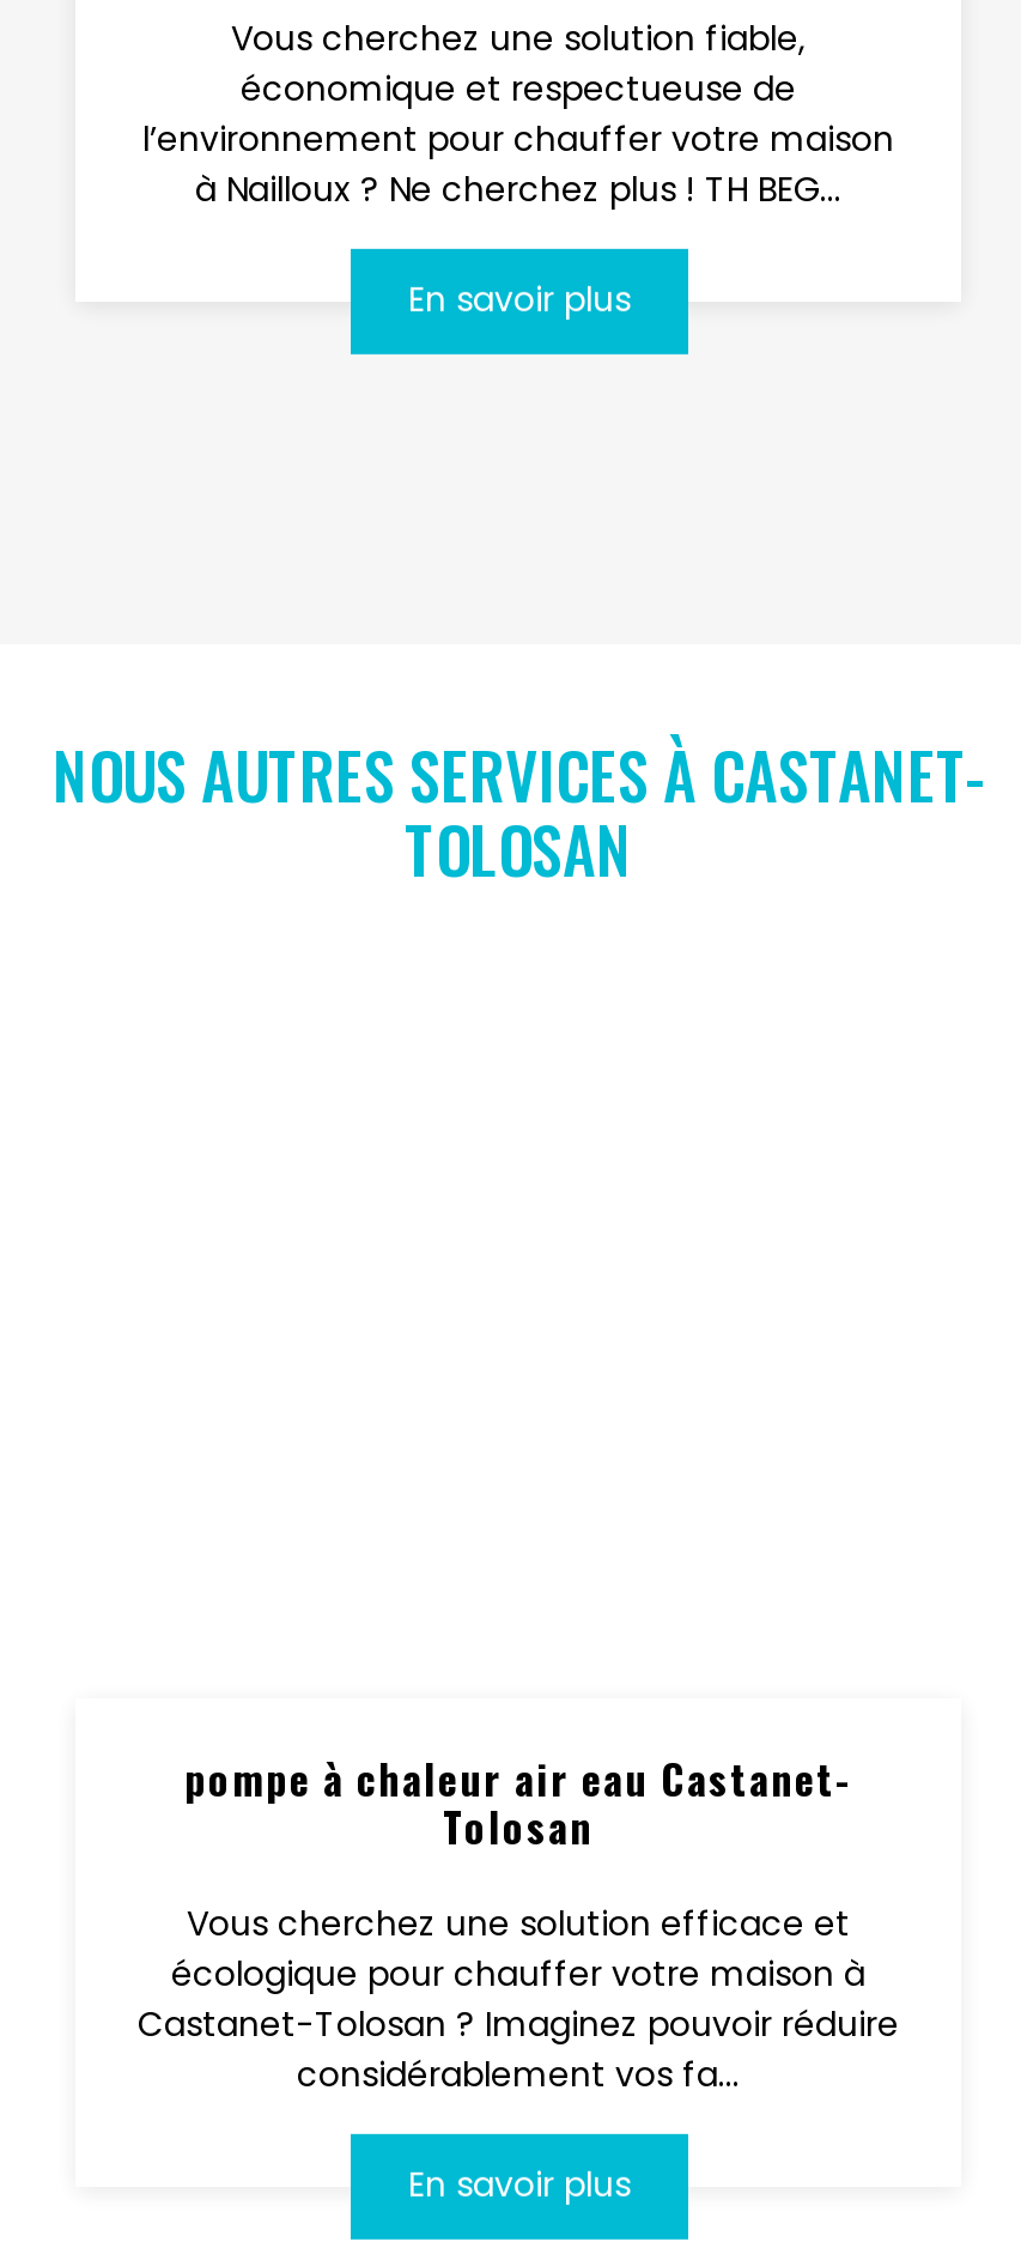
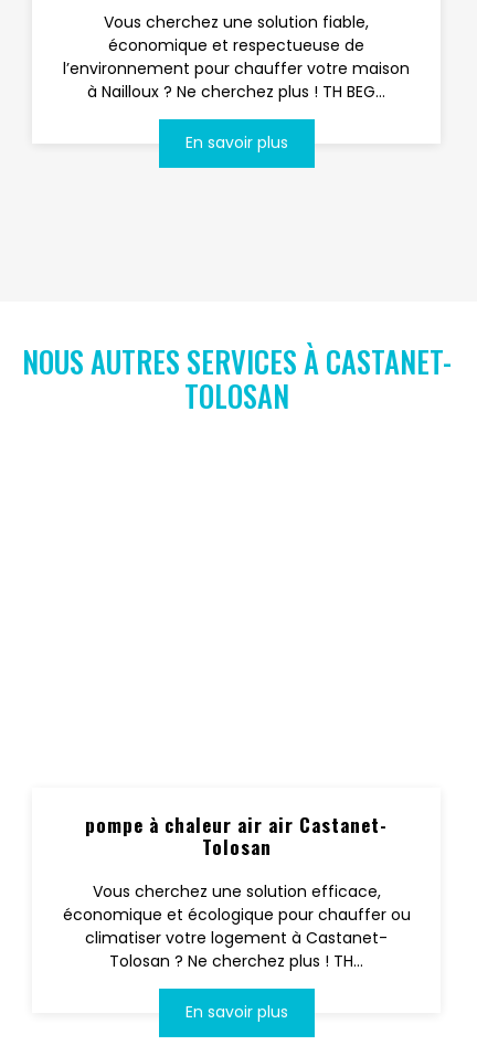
- pompe à chaleur air eau Castanet-
+ pompe à chaleur air air Castanet-

- Vous cherchez une solution efficace et
- écologique pour chauffer votre maison à
- Castanet-Tolosan ? Imaginez pouvoir réduire
- considérablement vos fa...
+ Vous cherchez une solution efficace,
+ économique et écologique pour chauffer ou
+ climatiser votre logement à Castanet-
+ Tolosan ? Ne cherchez plus ! TH...
